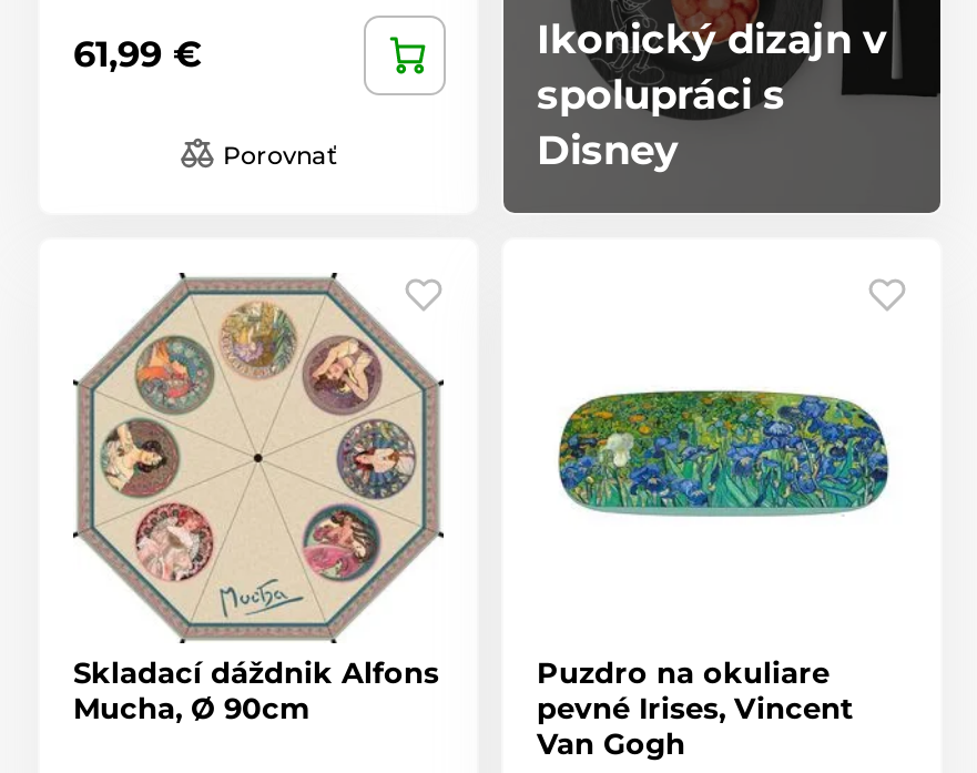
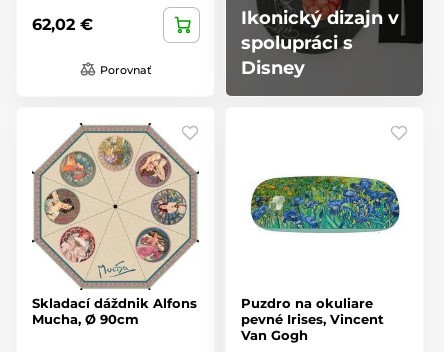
- 61,99 €
+ 62,02 €
